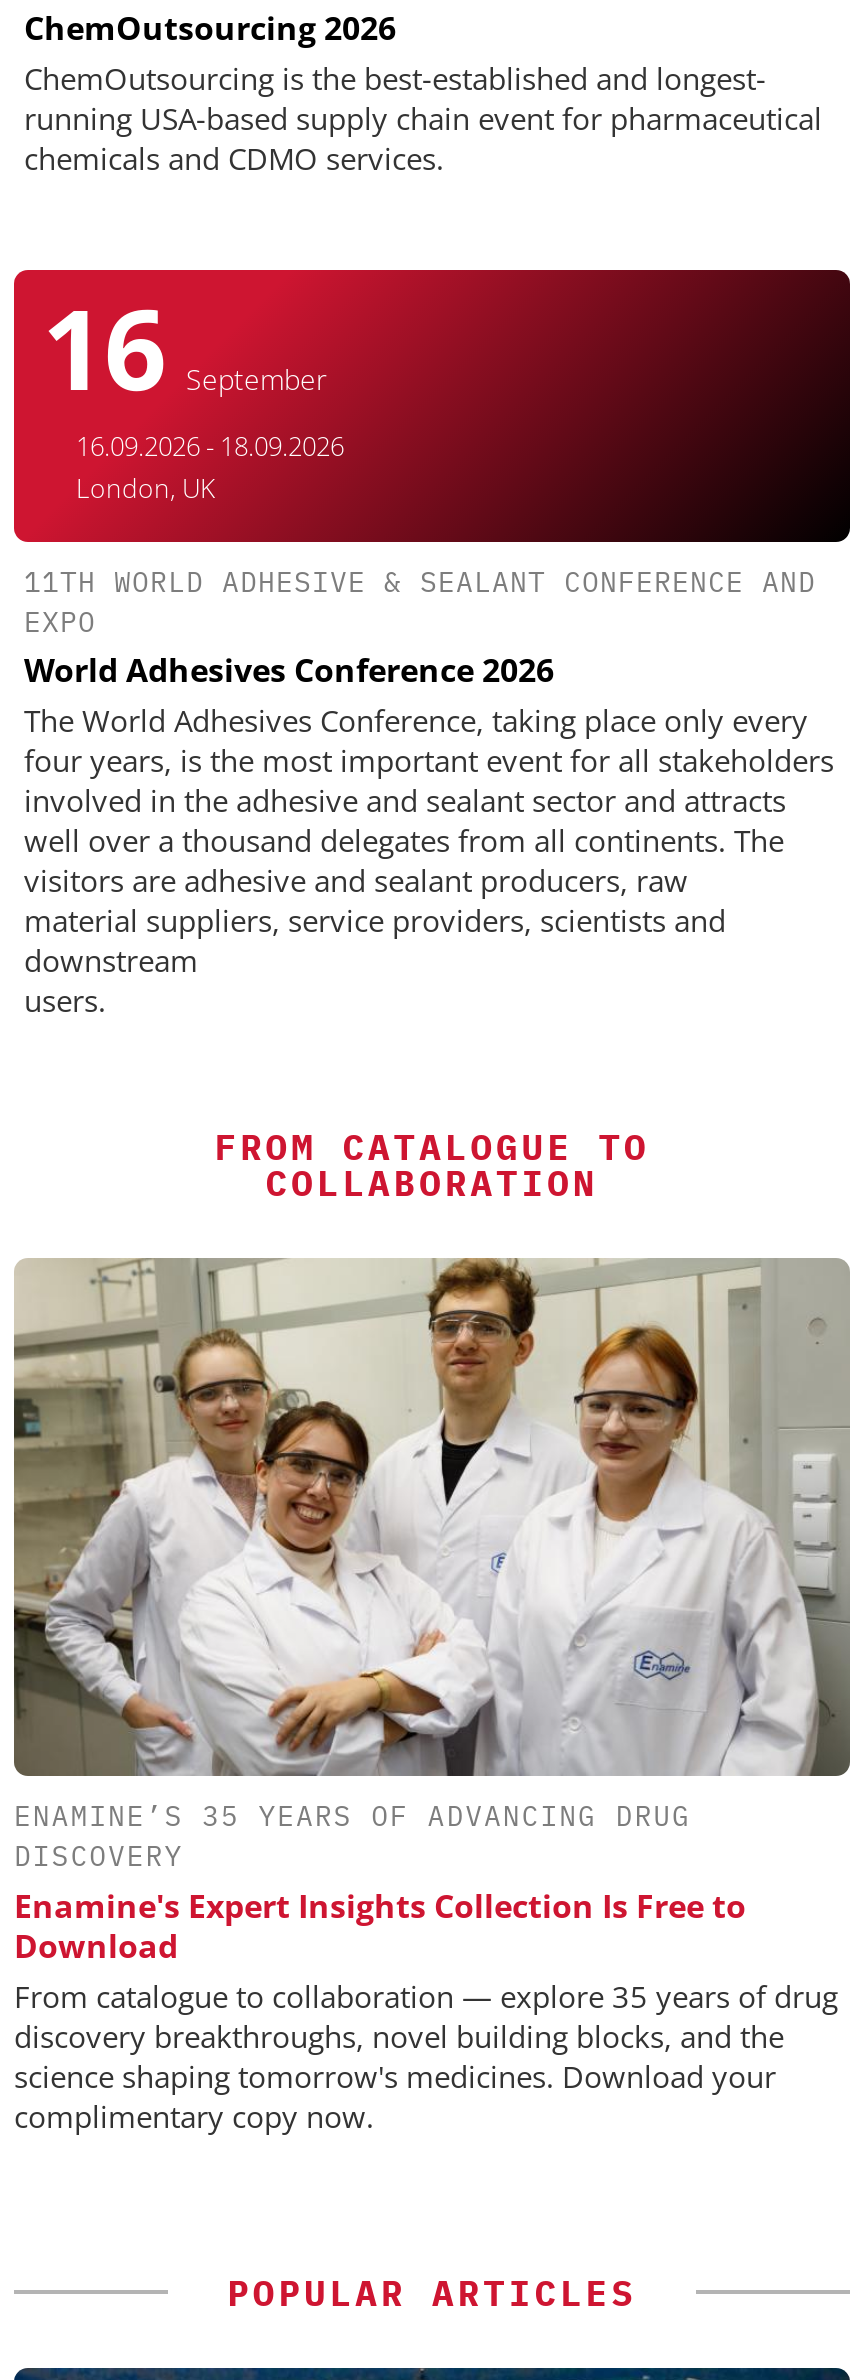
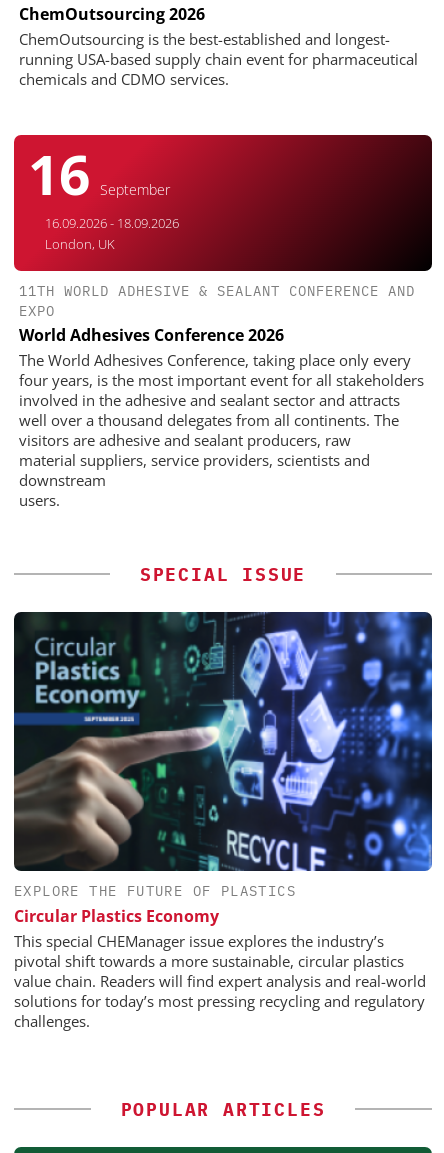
- FROM CATALOGUE TO
- COLLABORATION
+ SPECIAL ISSUE

- [image]
- ENAMINE’S 35 YEARS OF ADVANCING DRUG
- DISCOVERY
- Enamine's Expert Insights Collection Is Free to
- Download
- From catalogue to collaboration — explore 35 years of drug
- discovery breakthroughs, novel building blocks, and the
- science shaping tomorrow's medicines. Download your
- complimentary copy now.
+ [image]
+ EXPLORE THE FUTURE OF PLASTICS
+ Circular Plastics Economy
+ This special CHEManager issue explores the industry’s
+ pivotal shift towards a more sustainable, circular plastics
+ value chain. Readers will find expert analysis and real-world
+ solutions for today’s most pressing recycling and regulatory
+ challenges.
